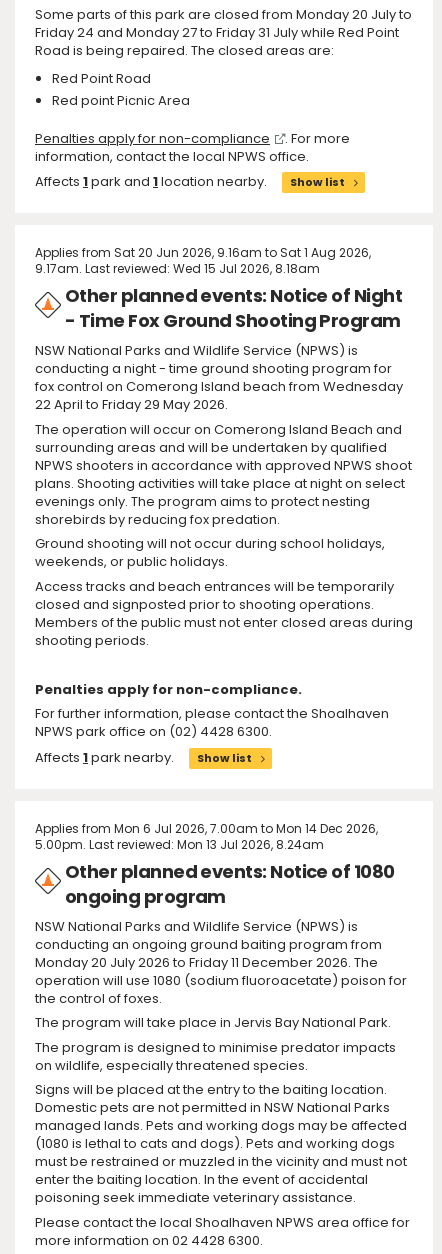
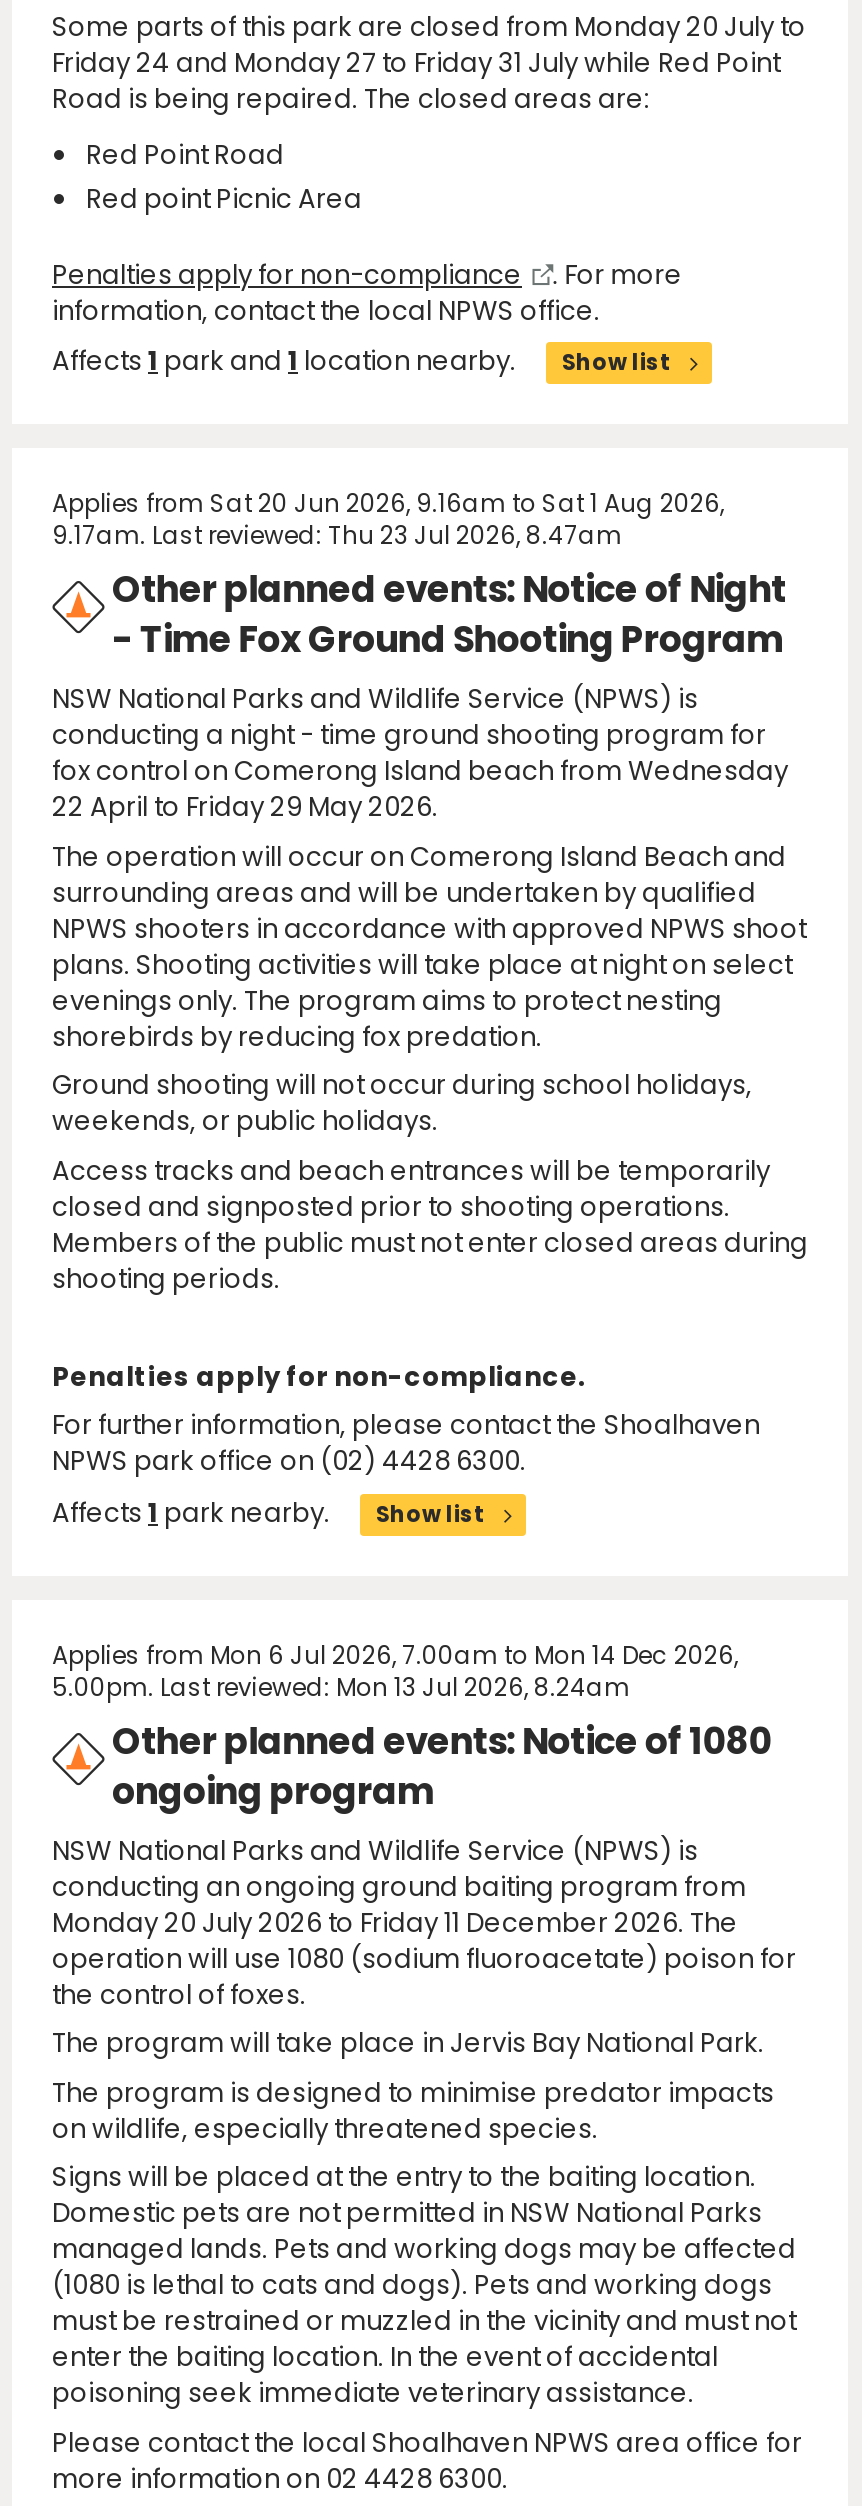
- 9.17am. Last reviewed: Wed 15 Jul 2026, 8.18am
+ 9.17am. Last reviewed: Thu 23 Jul 2026, 8.47am
